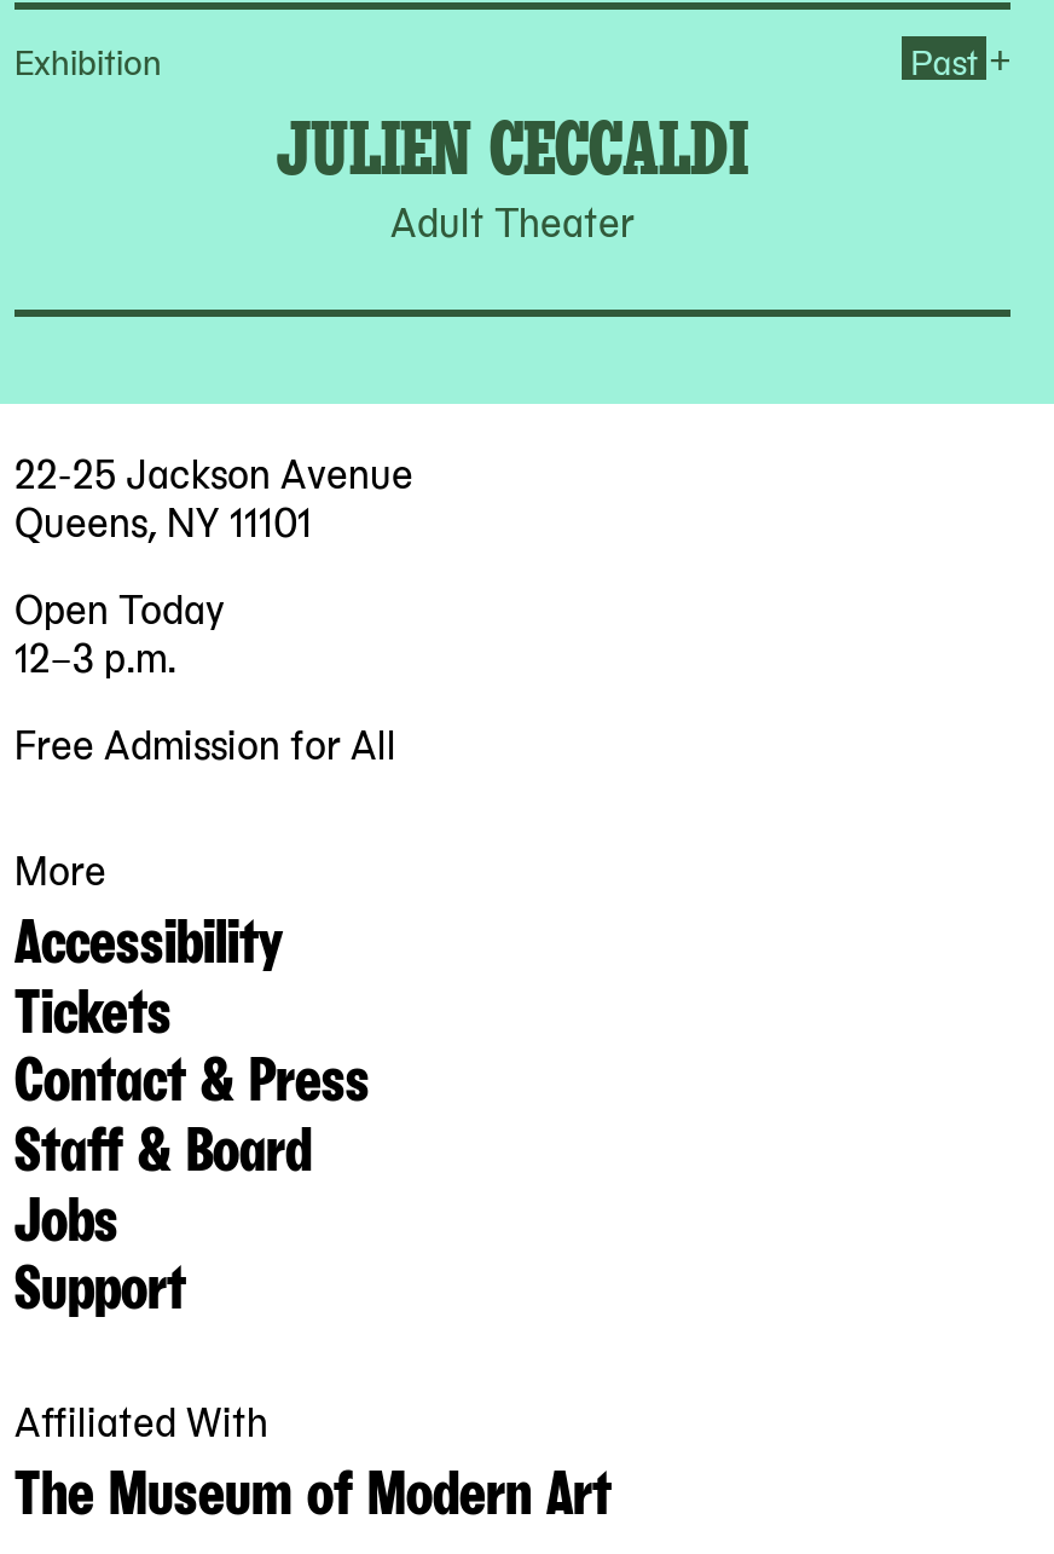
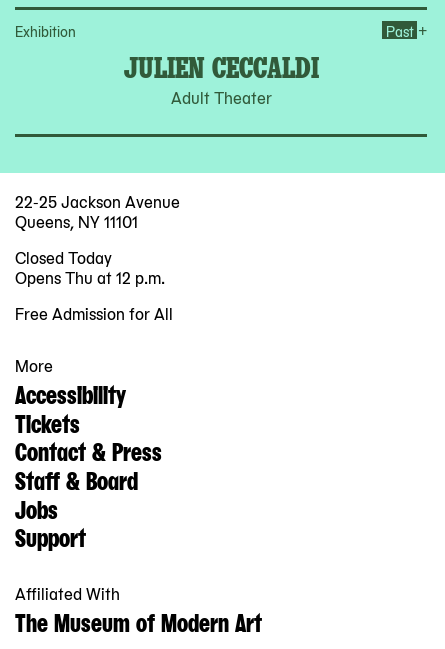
- Open Today
- 12–3 p.m.
+ Closed Today
+ Opens Thu at 12 p.m.
